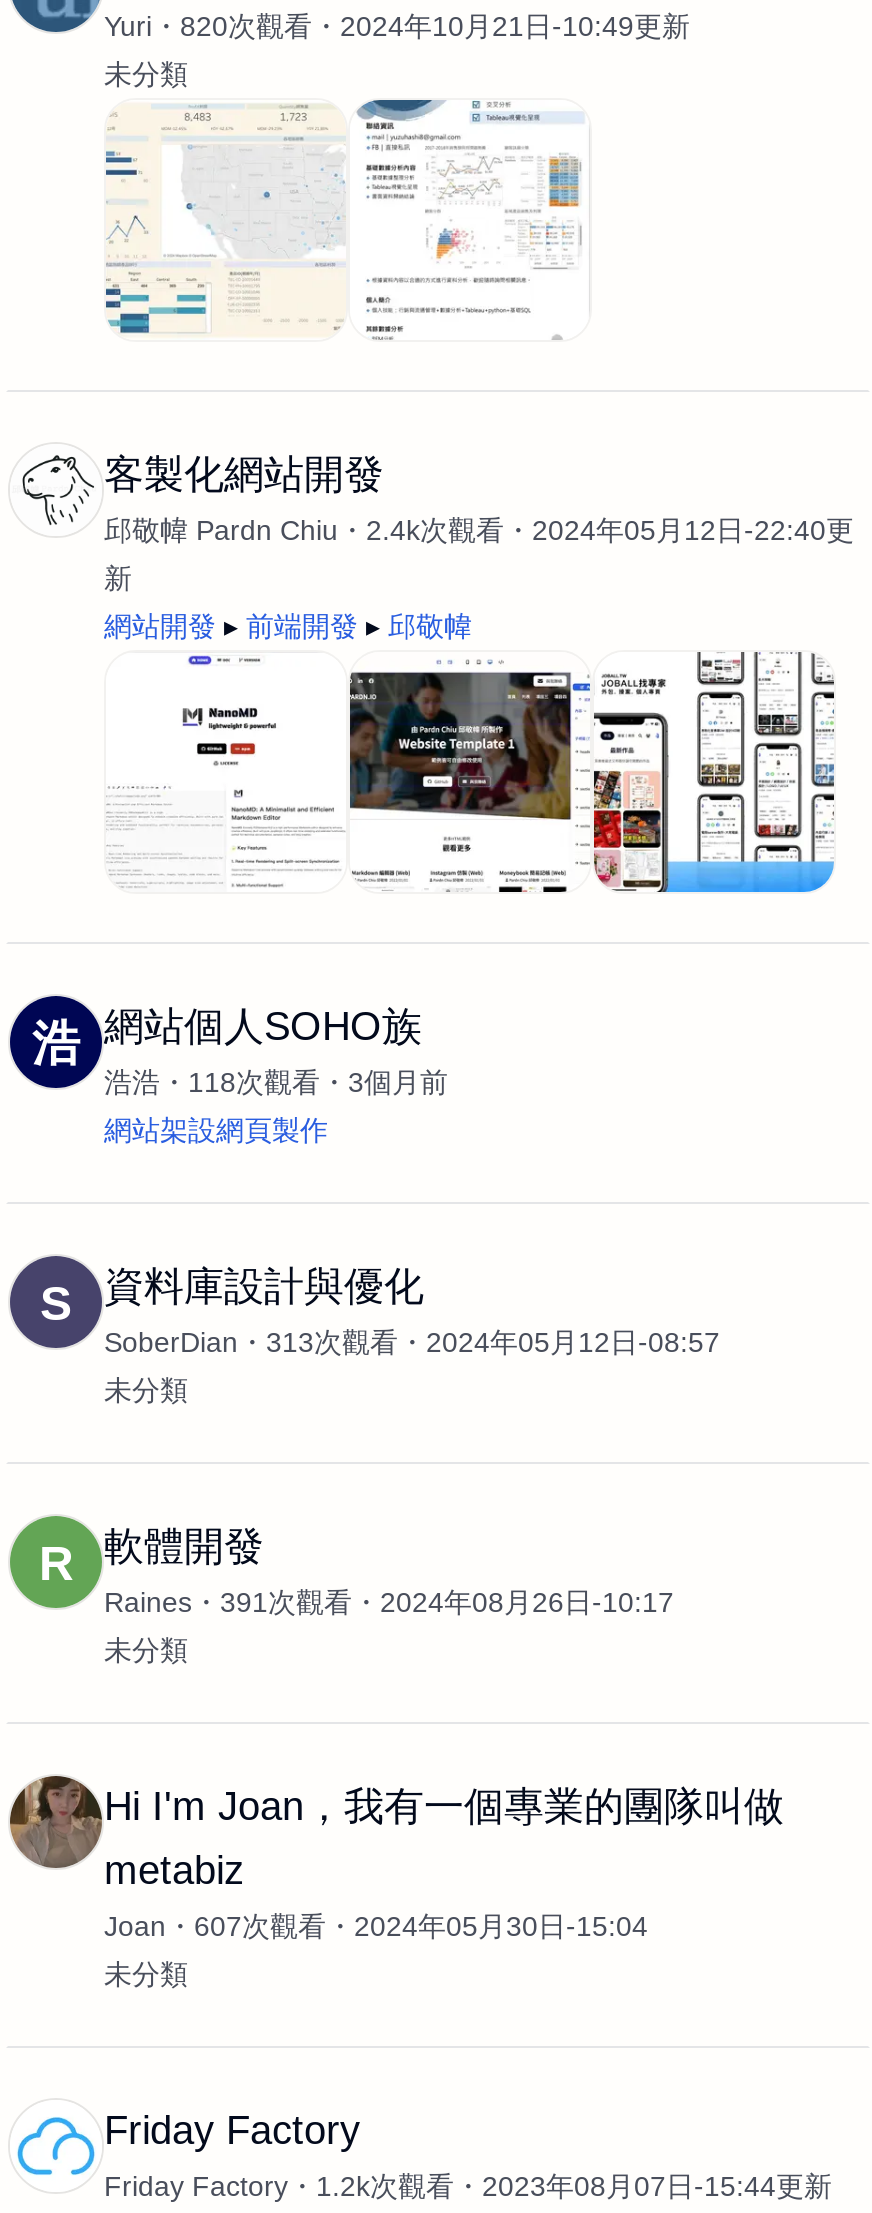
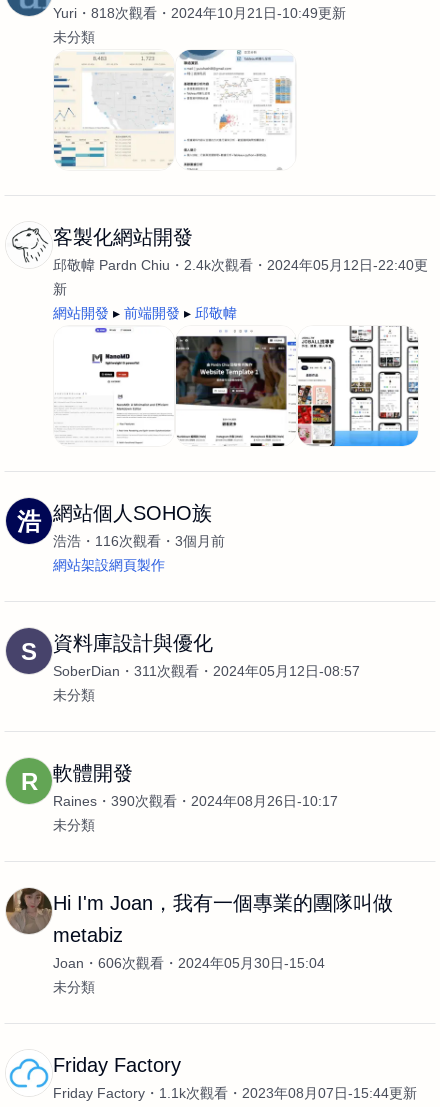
- Yuri 820次觀看 2024年10月21日-10:49更新
+ Yuri 818次觀看 2024年10月21日-10:49更新

- 浩浩 118次觀看 3個月前
+ 浩浩 116次觀看 3個月前

- SoberDian 313次觀看 2024年05月12日-08:57
+ SoberDian 311次觀看 2024年05月12日-08:57

- Raines 391次觀看 2024年08月26日-10:17
+ Raines 390次觀看 2024年08月26日-10:17

- Joan 607次觀看 2024年05月30日-15:04
+ Joan 606次觀看 2024年05月30日-15:04

- Friday Factory 1.2k次觀看 2023年08月07日-15:44更新
+ Friday Factory 1.1k次觀看 2023年08月07日-15:44更新
